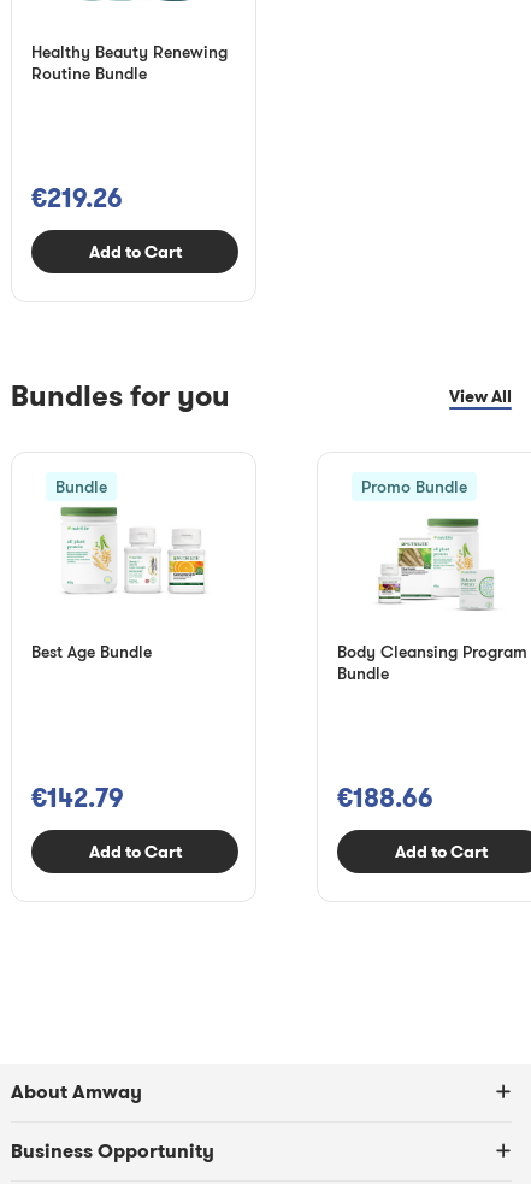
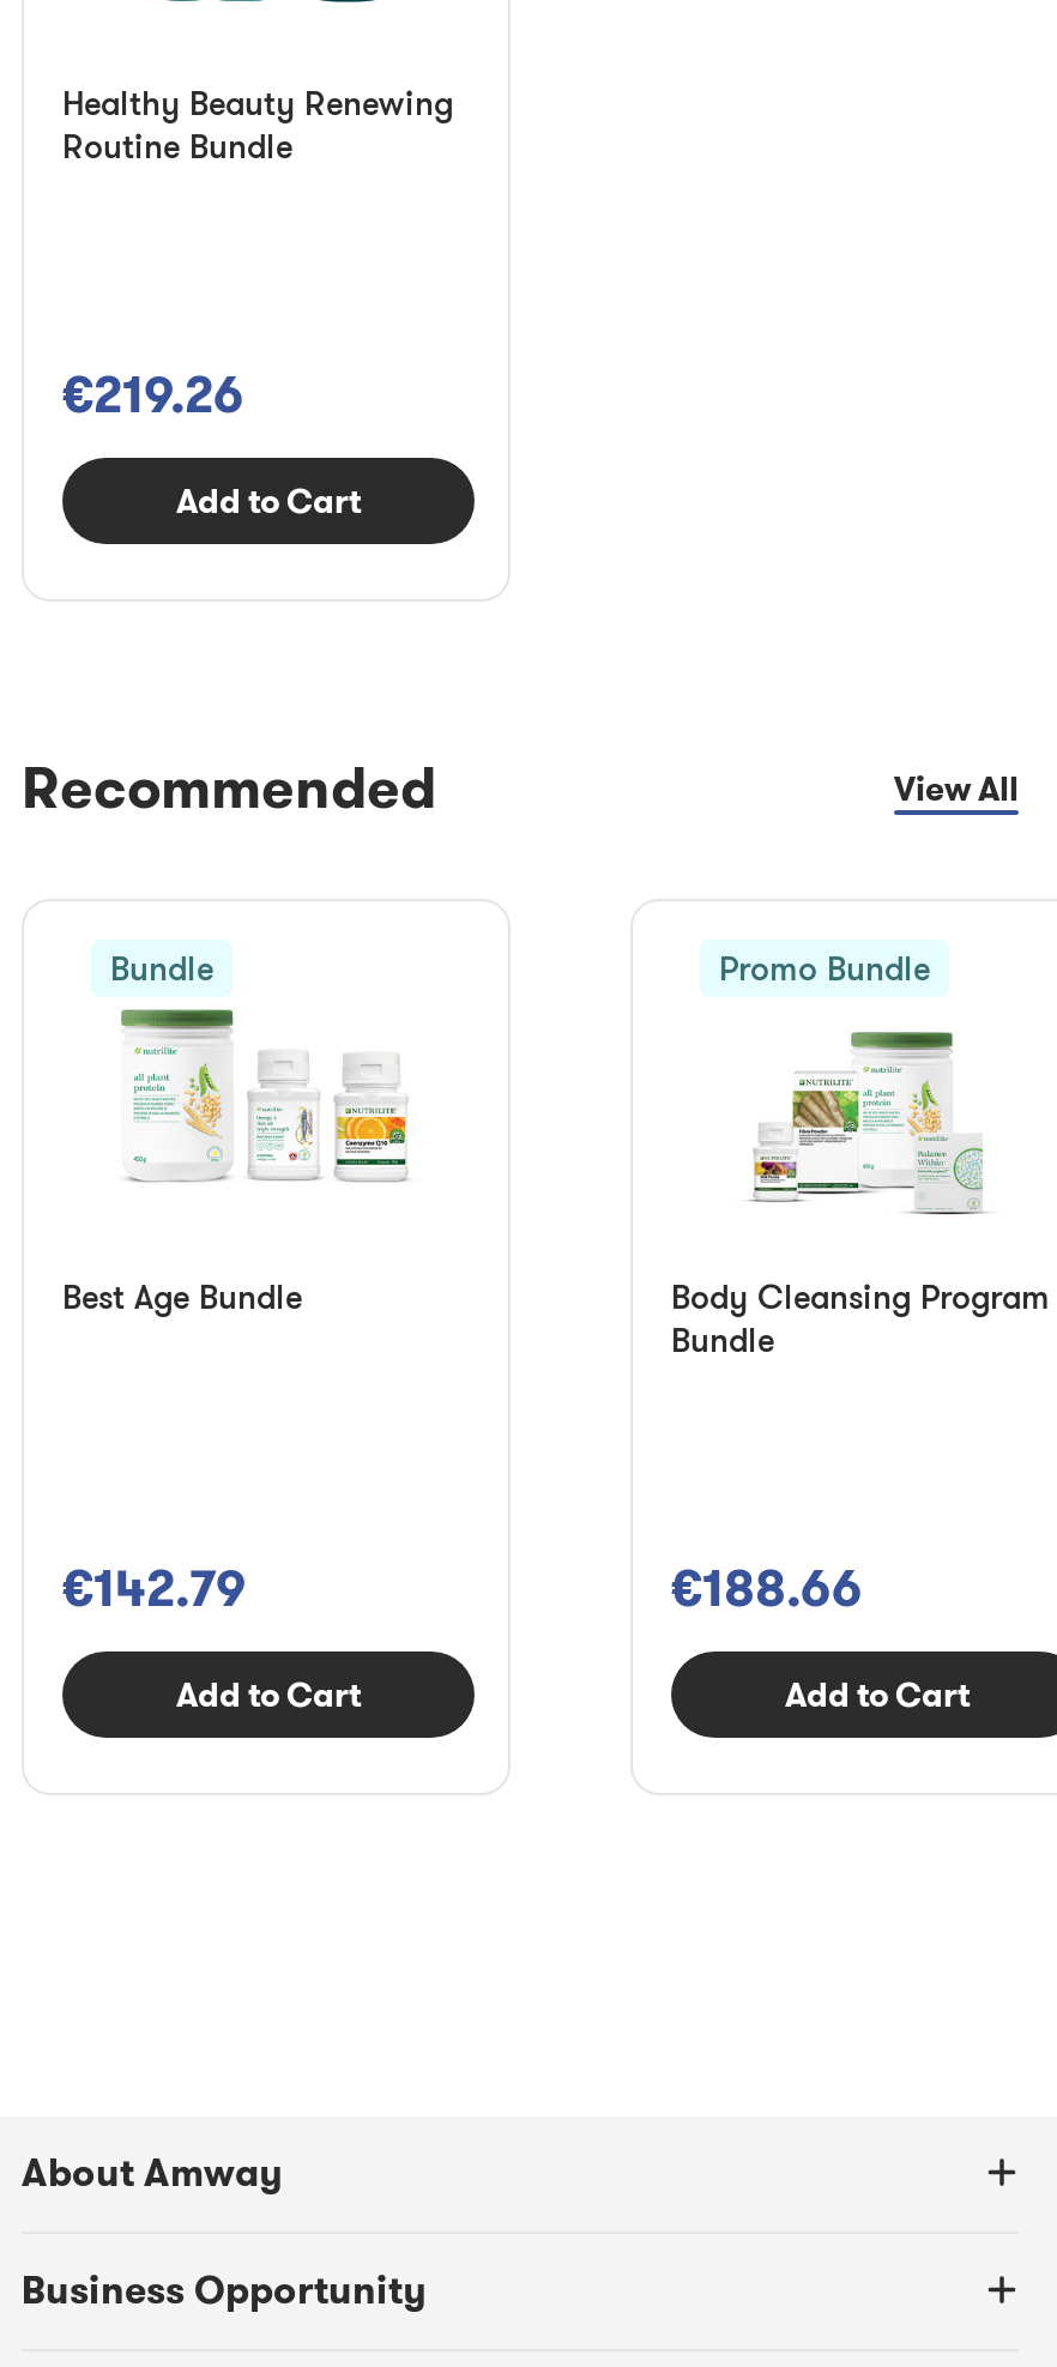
- Bundles for you
+ Recommended
